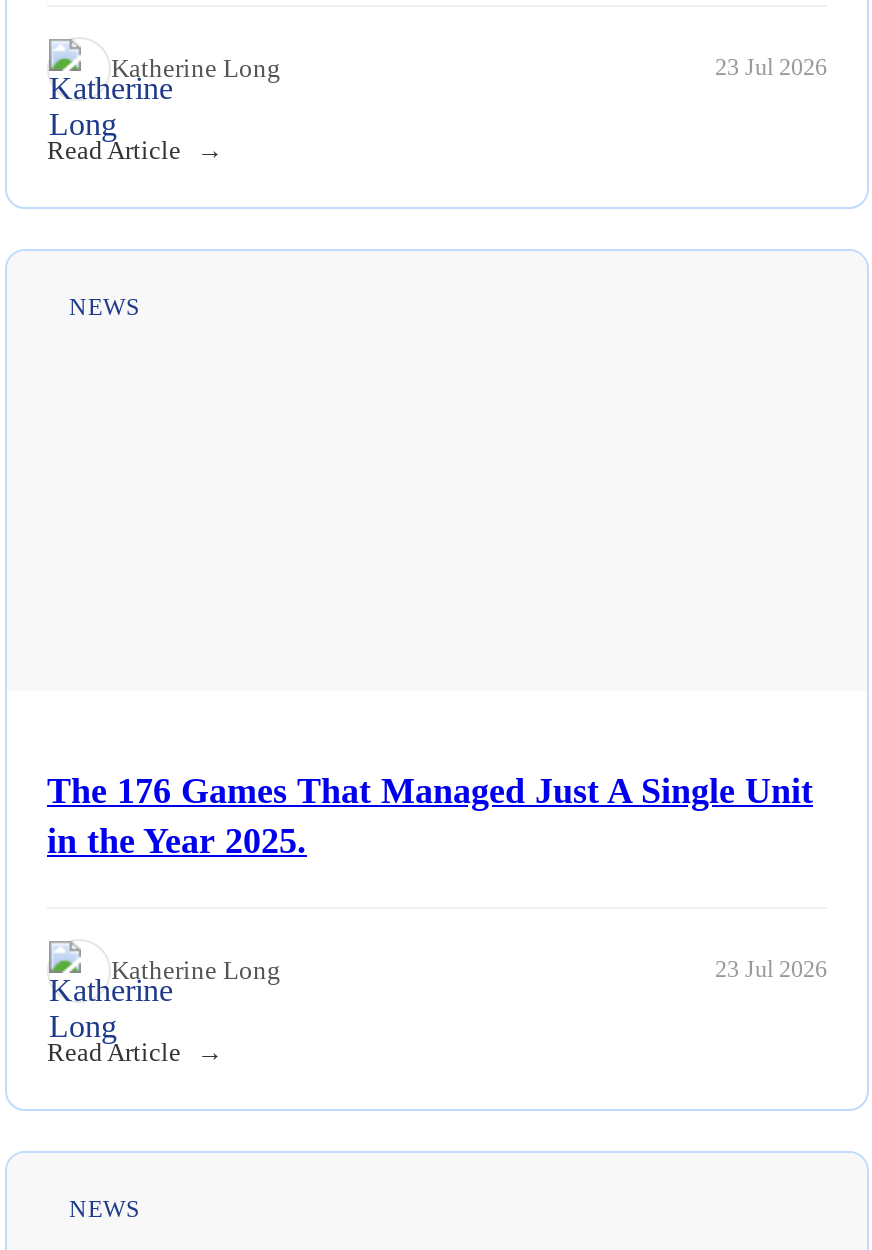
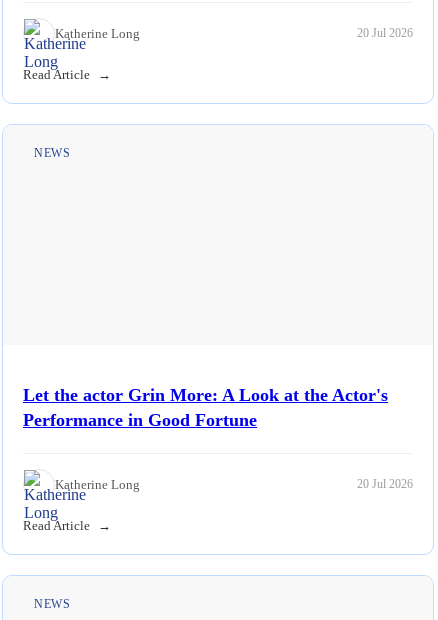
- 23 Jul 2026
+ 20 Jul 2026

- The 176 Games That Managed Just A Single Unit
- in the Year 2025.
+ Let the actor Grin More: A Look at the Actor's
+ Performance in Good Fortune

- 23 Jul 2026
+ 20 Jul 2026
